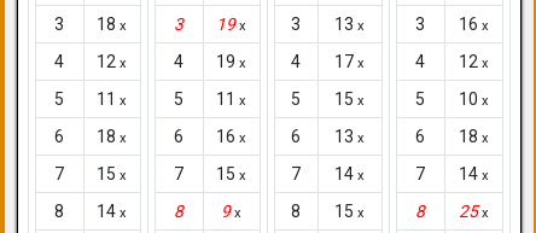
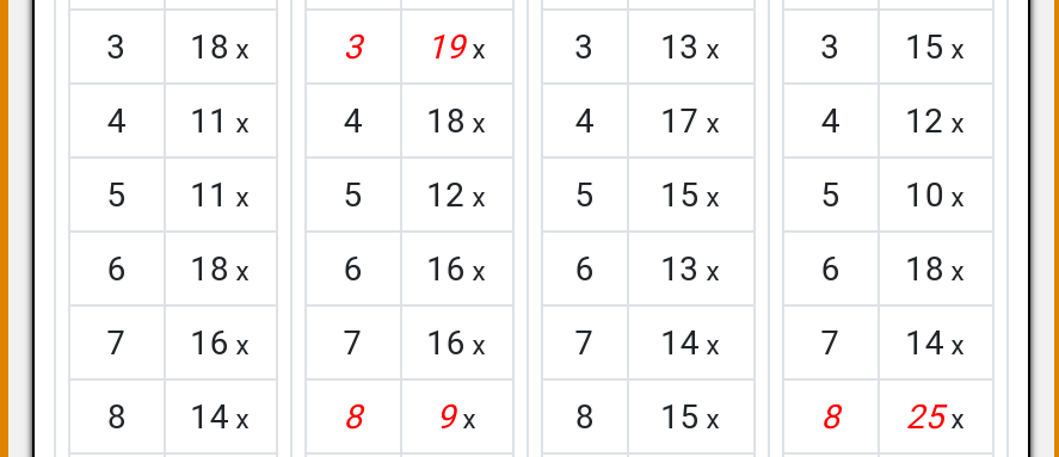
- 3 16 x
+ 3 15 x

- 4 12 x
+ 4 11 x

- 4 19 x
+ 4 18 x

- 5 11 x
+ 5 12 x

- 7 15 x
+ 7 16 x

- 7 15 x
+ 7 16 x
